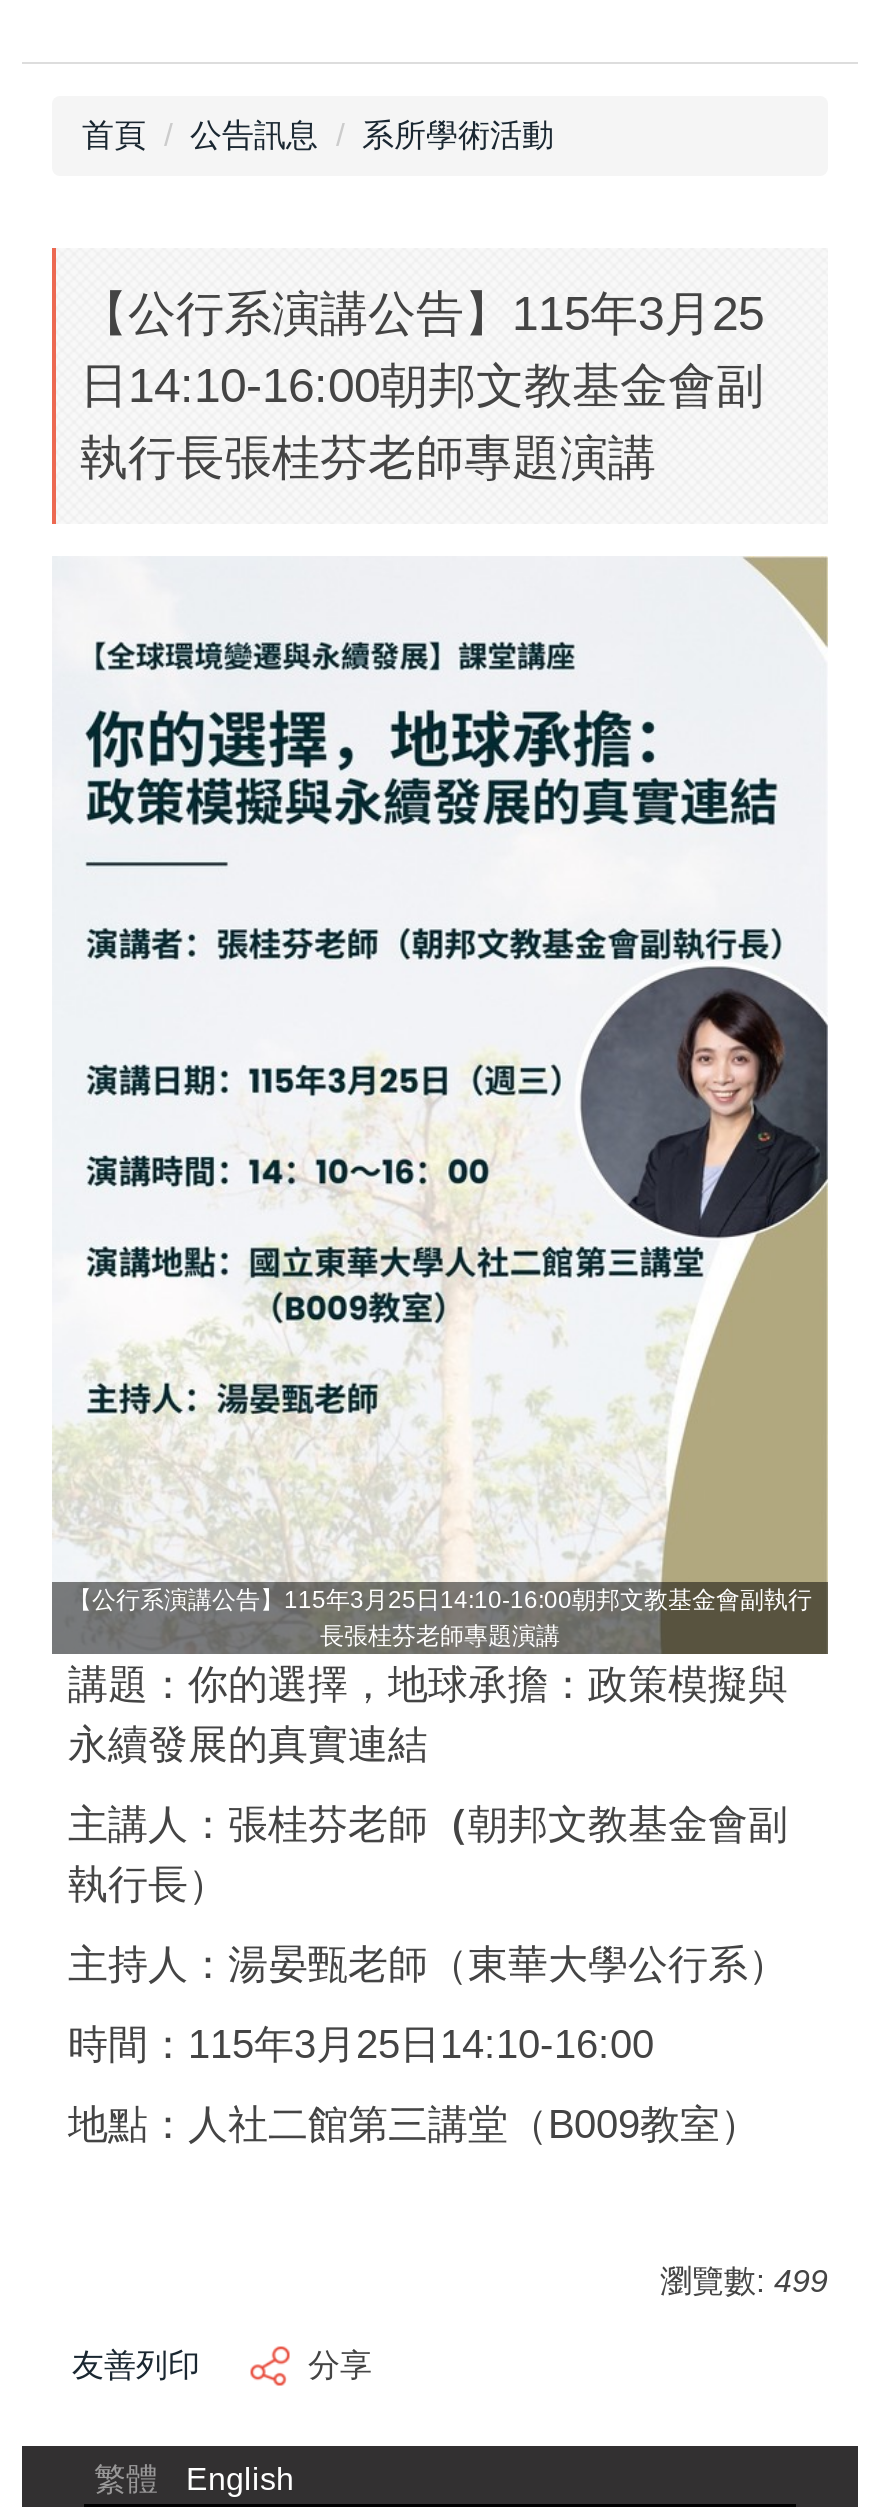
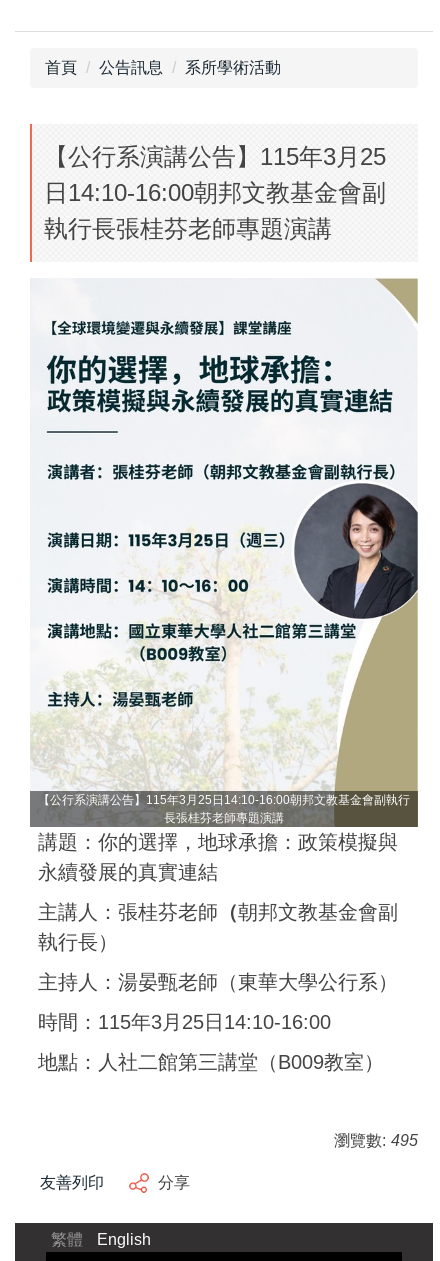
- 瀏覽數: 499
+ 瀏覽數: 495
